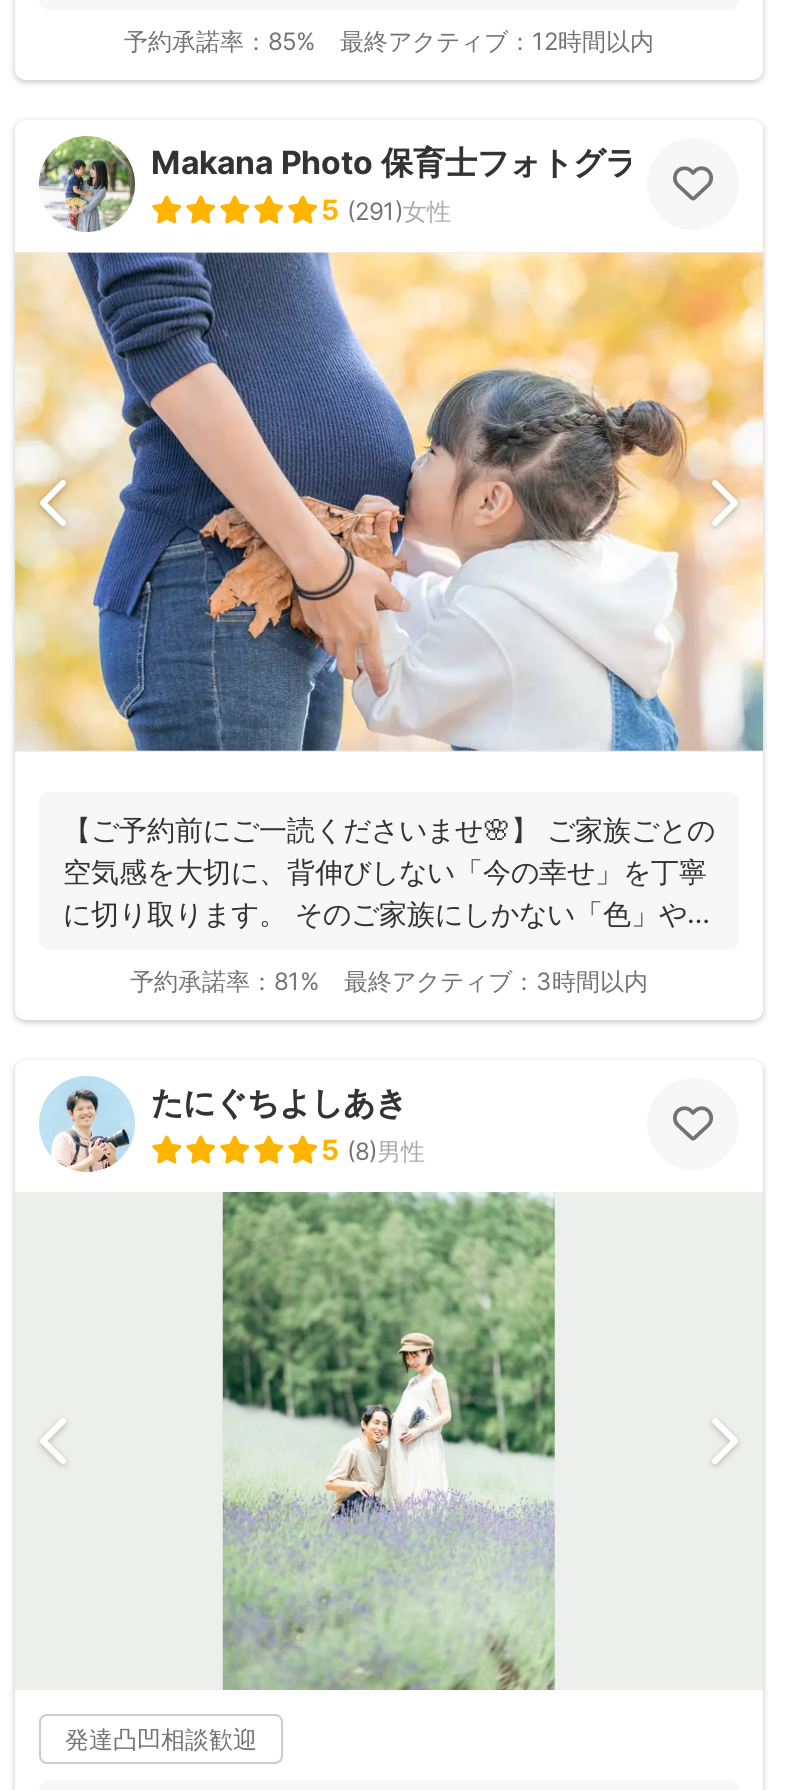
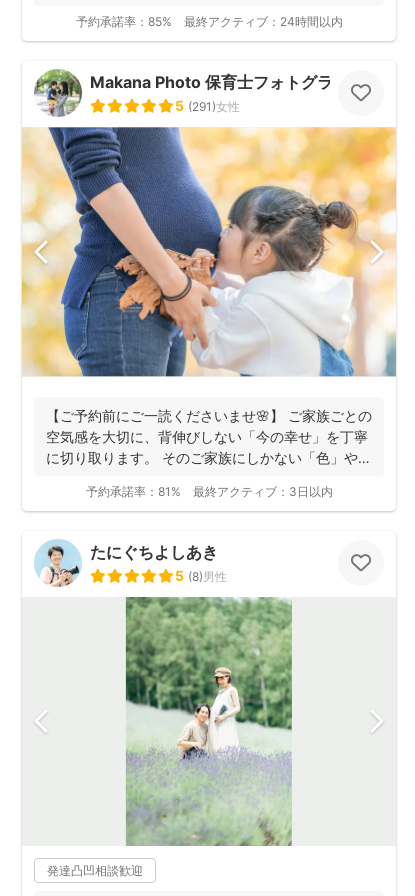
- 最終アクティブ：12時間以内
+ 最終アクティブ：24時間以内

- 最終アクティブ：3時間以内
+ 最終アクティブ：3日以内
